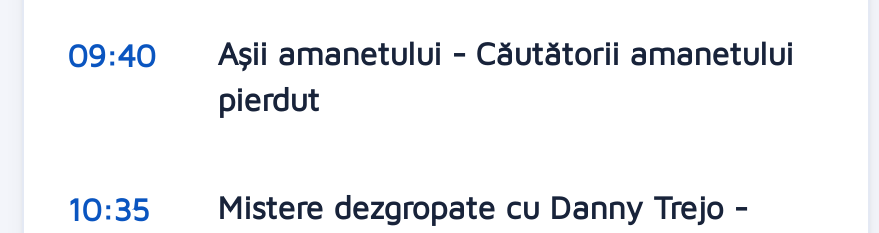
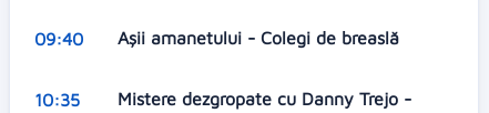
- Aşii amanetului - Căutătorii amanetului
- pierdut
+ Aşii amanetului - Colegi de breaslă
